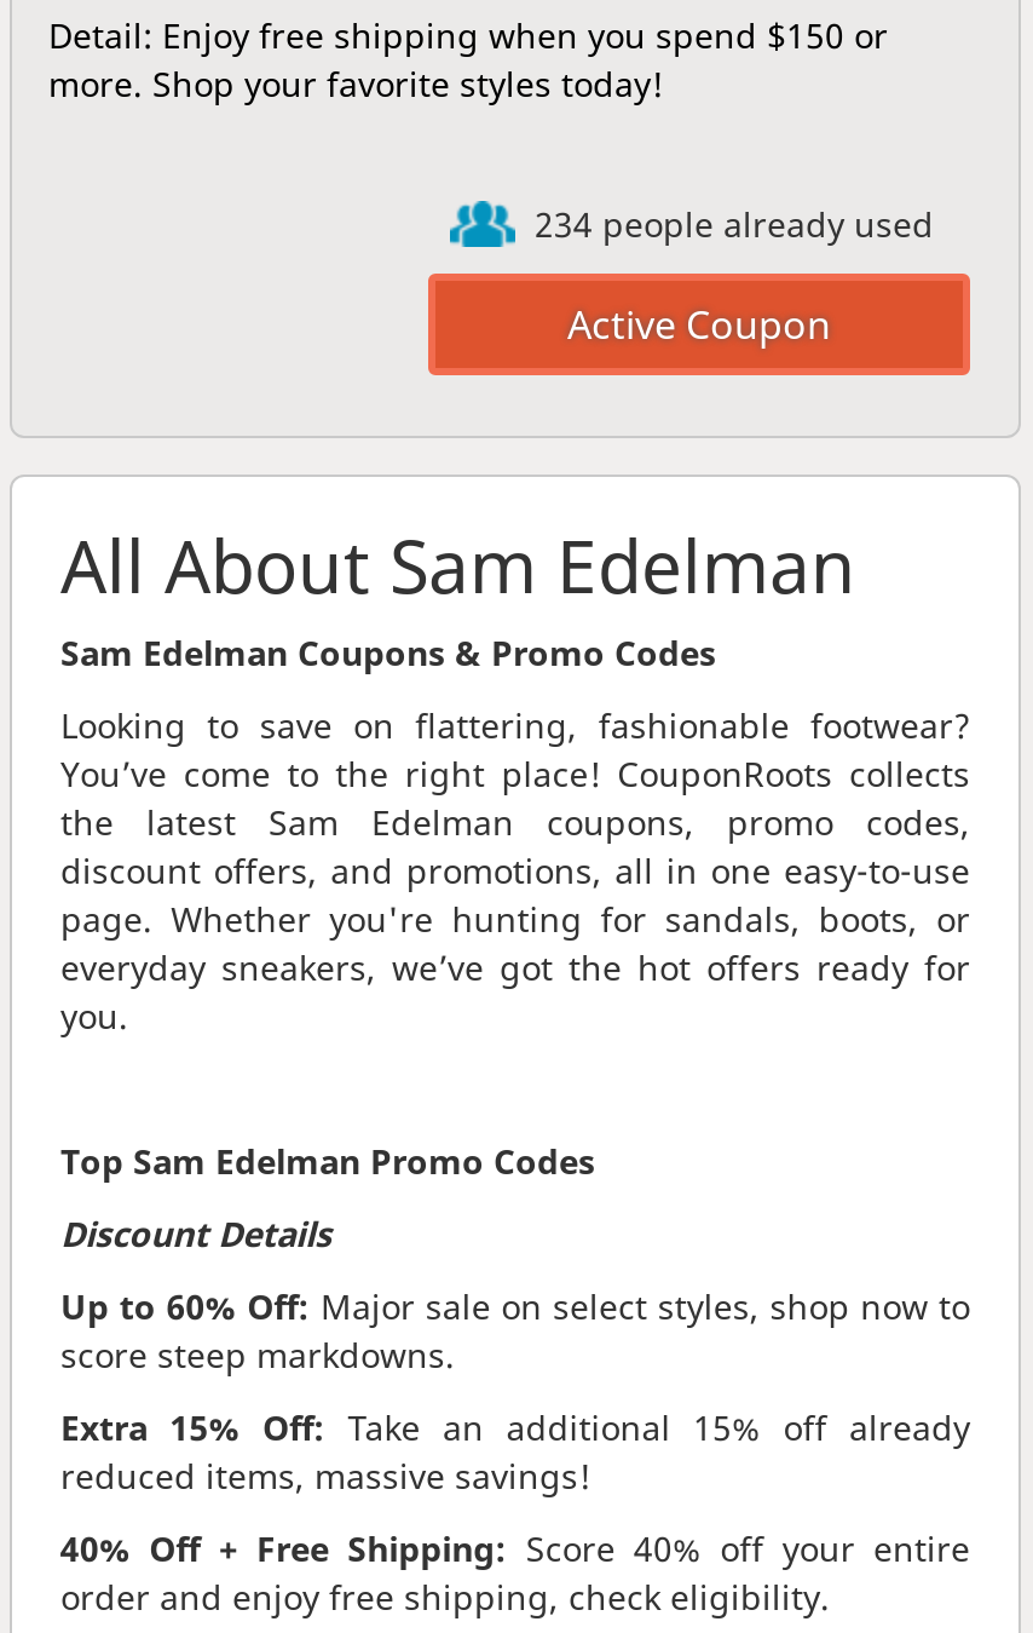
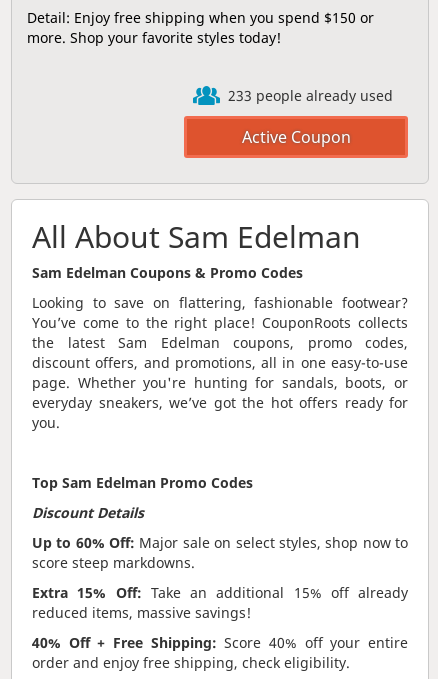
- 234 people already used
+ 233 people already used
